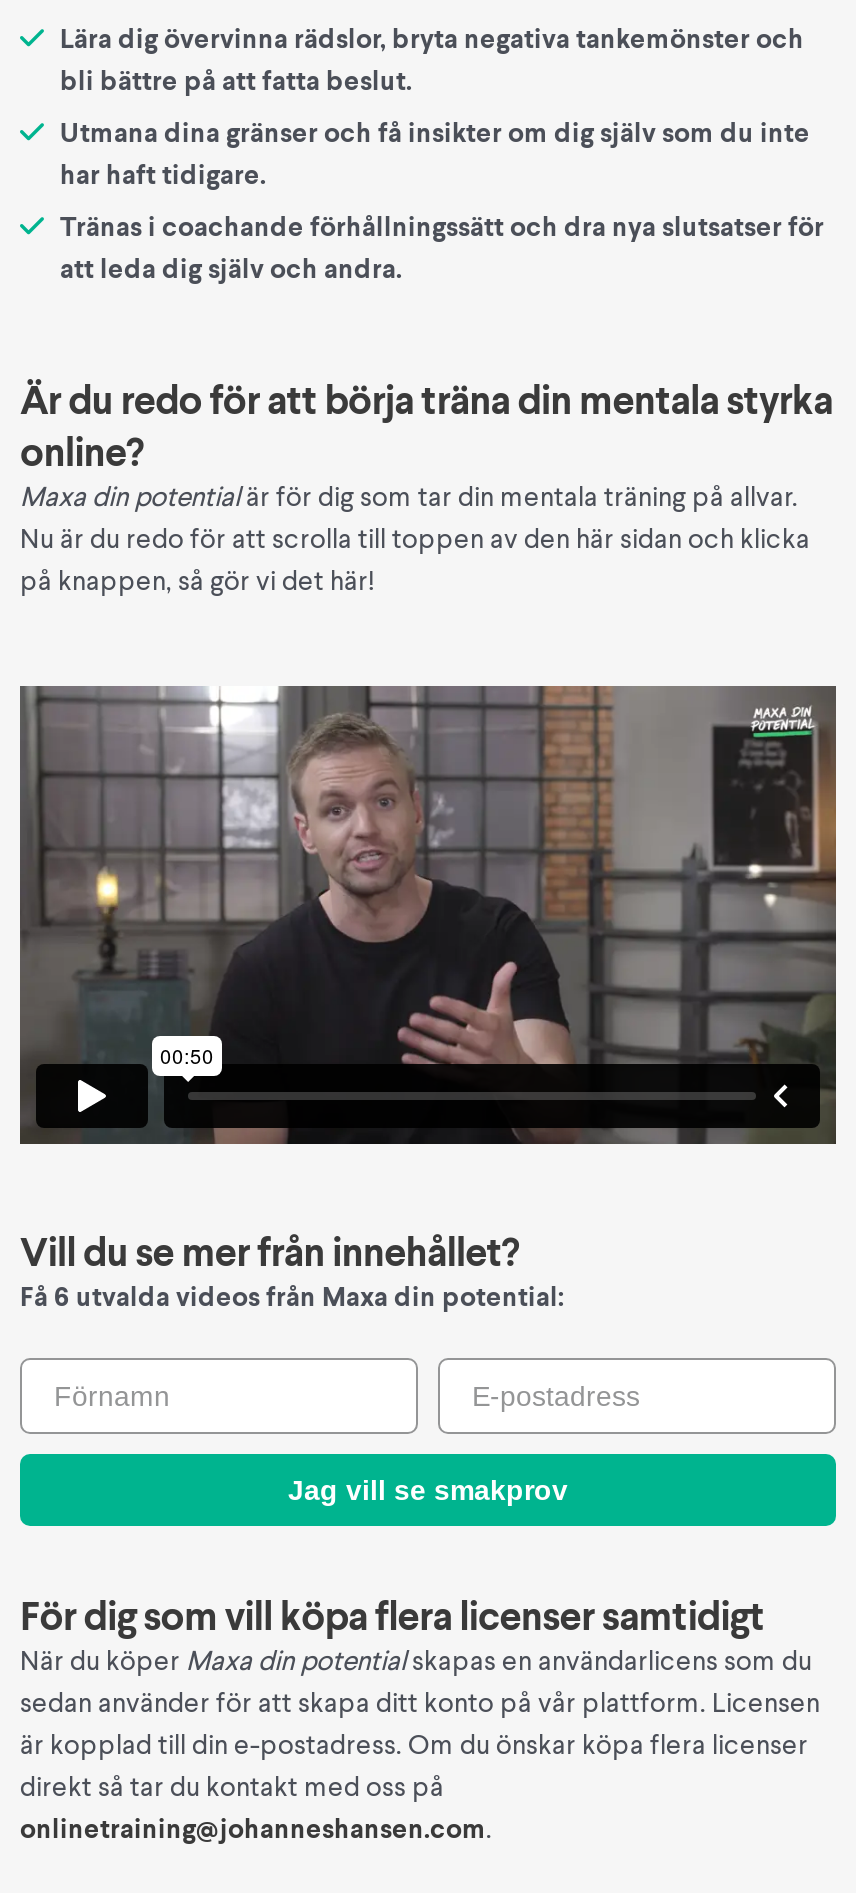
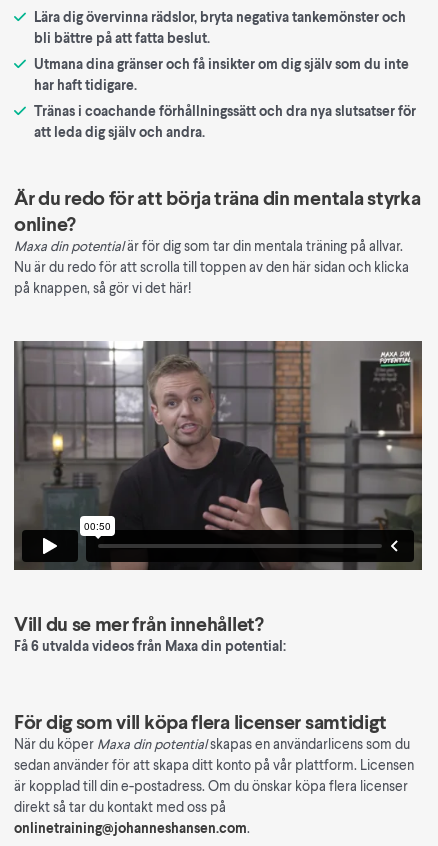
- Jag vill se smakprov
